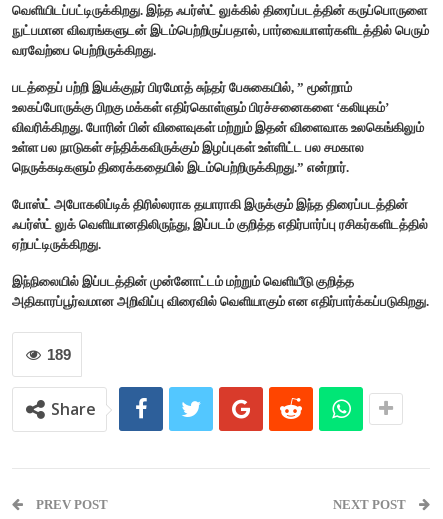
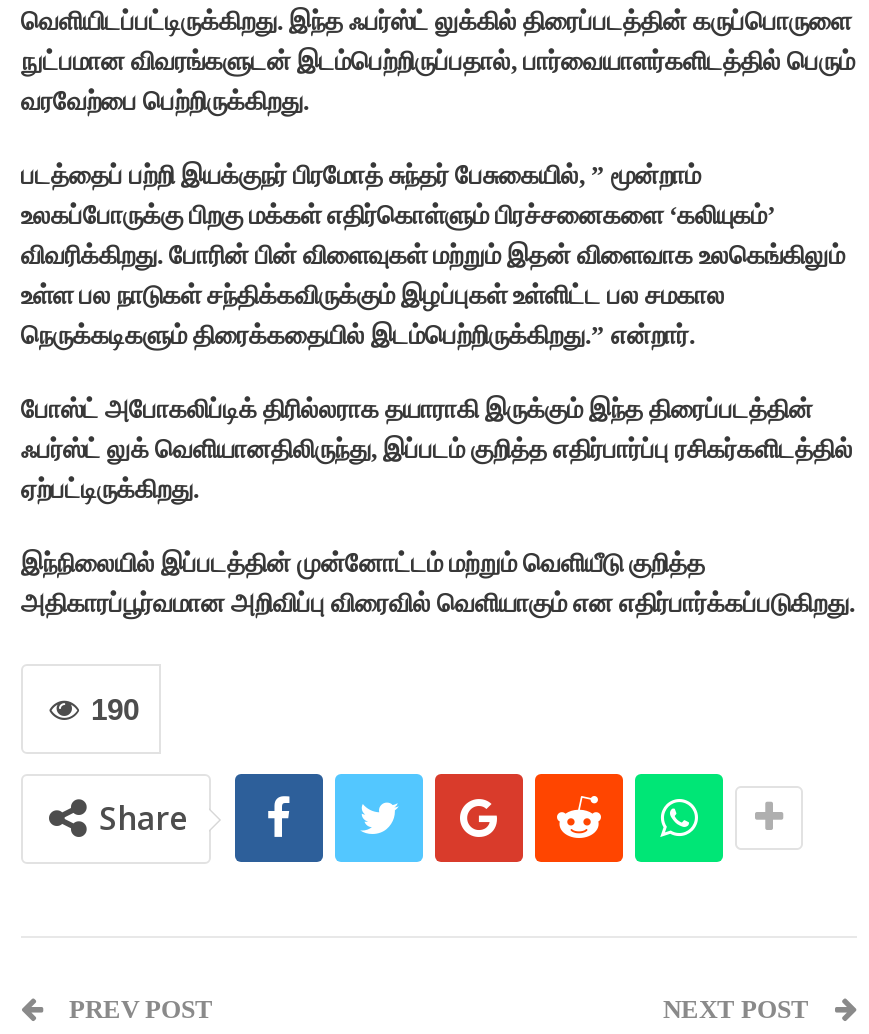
- 189
+ 190
